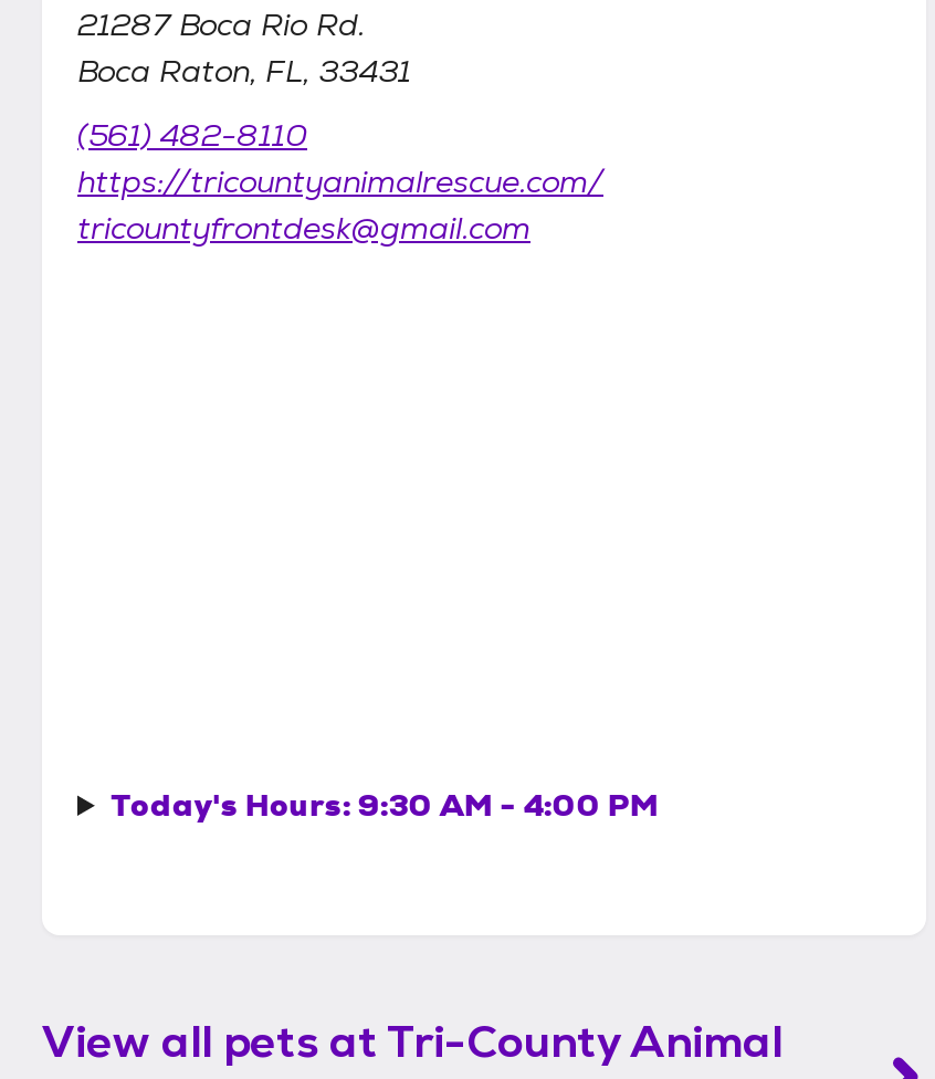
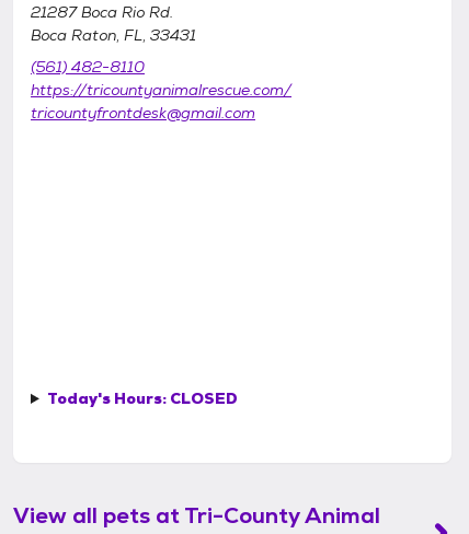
- Today's Hours: 9:30 AM - 4:00 PM
+ Today's Hours: CLOSED
